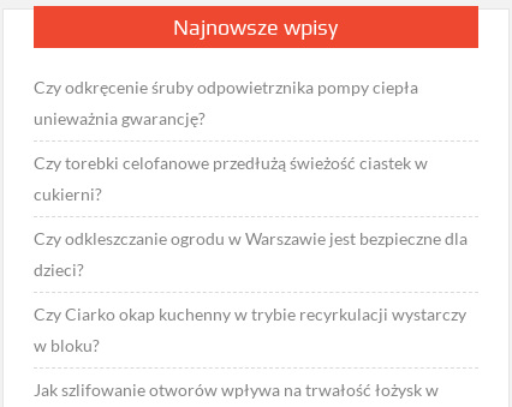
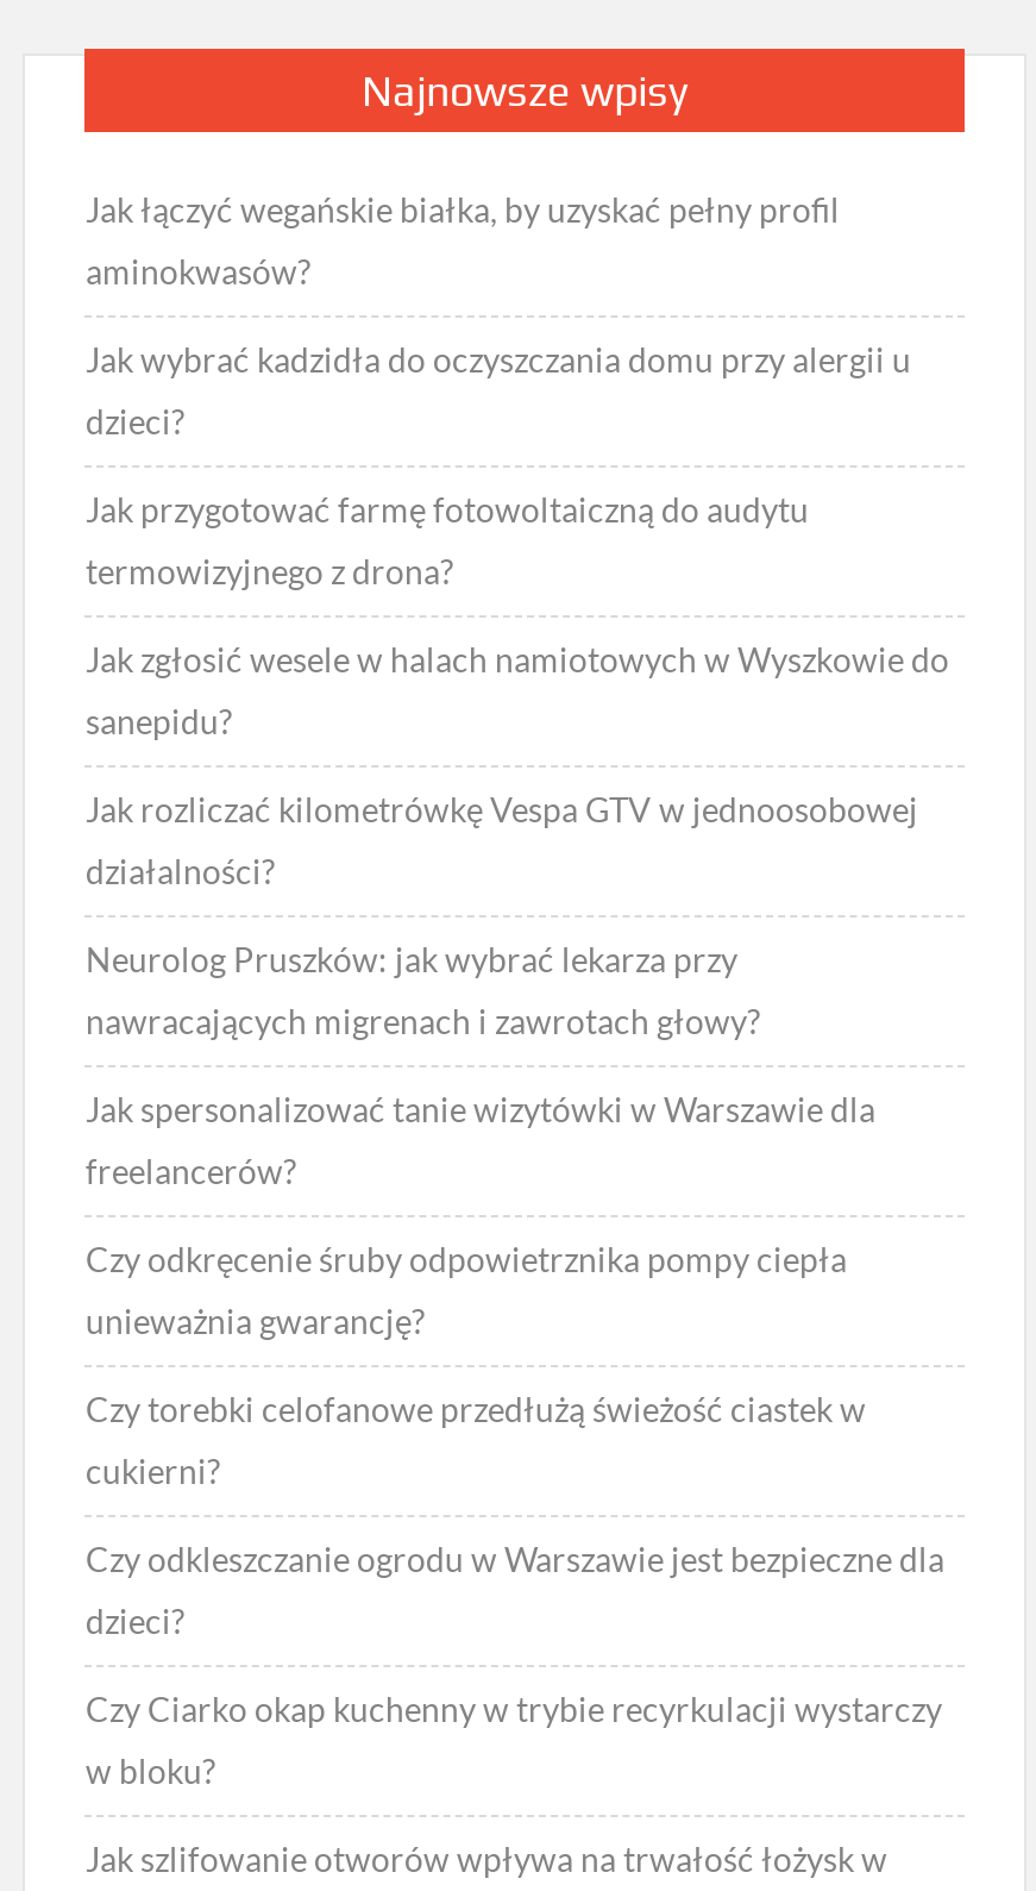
+ Jak łączyć wegańskie białka, by uzyskać pełny profil
+ aminokwasów?
+ Jak wybrać kadzidła do oczyszczania domu przy alergii u
+ dzieci?
+ Jak przygotować farmę fotowoltaiczną do audytu
+ termowizyjnego z drona?
+ Jak zgłosić wesele w halach namiotowych w Wyszkowie do
+ sanepidu?
+ Jak rozliczać kilometrówkę Vespa GTV w jednoosobowej
+ działalności?
+ Neurolog Pruszków: jak wybrać lekarza przy
+ nawracających migrenach i zawrotach głowy?
+ Jak spersonalizować tanie wizytówki w Warszawie dla
+ freelancerów?
